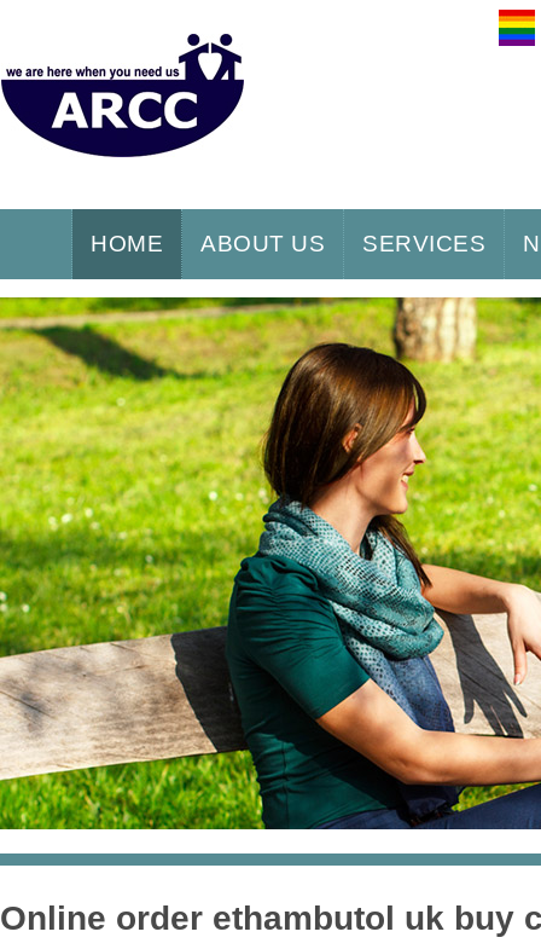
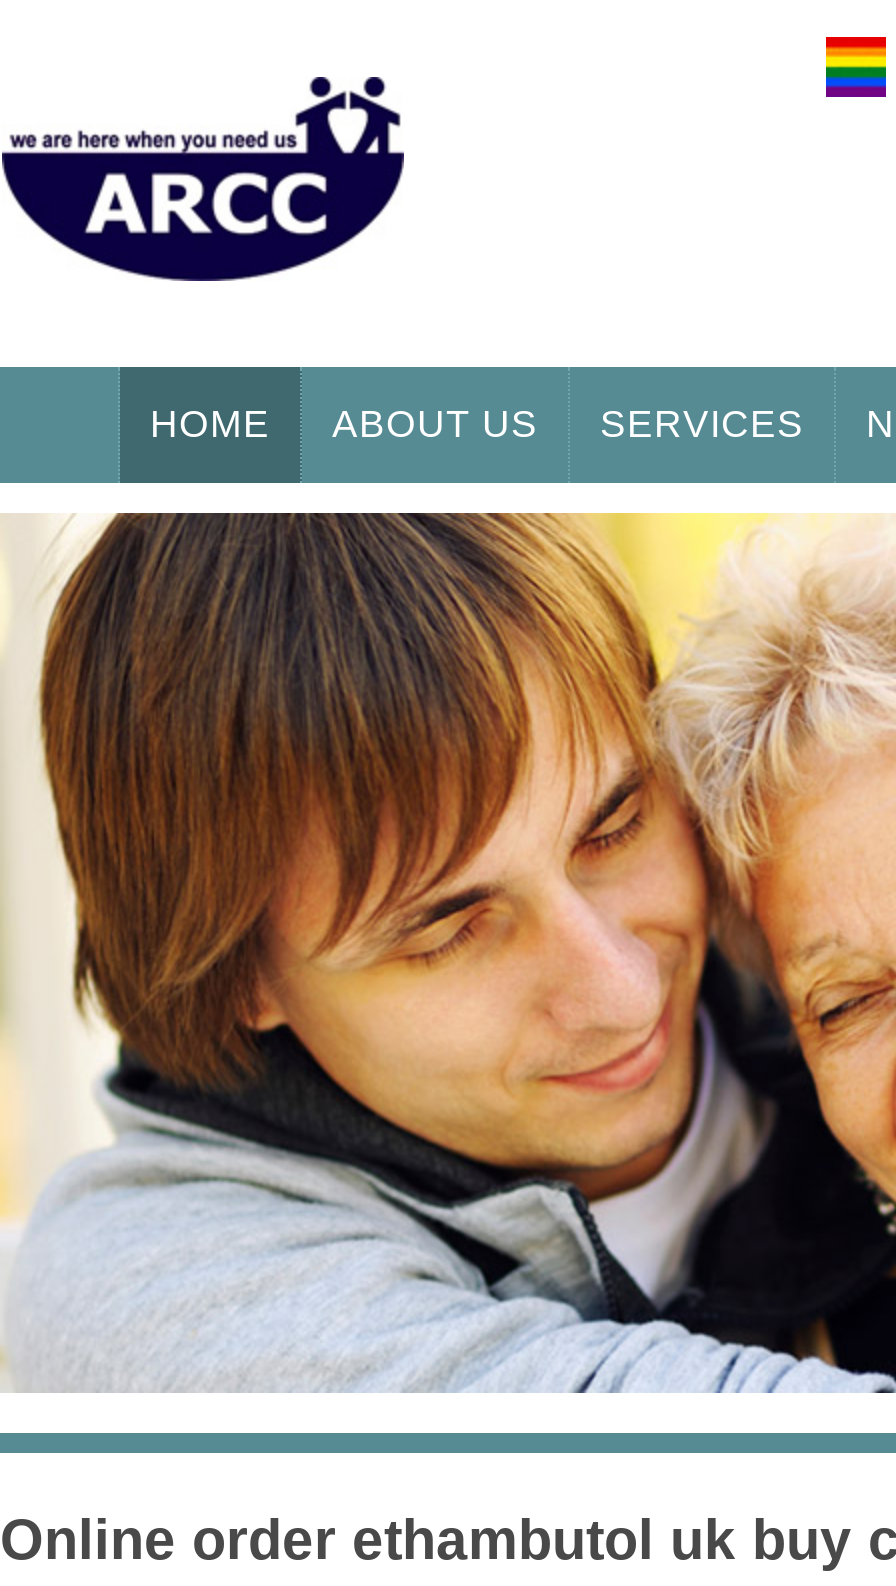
- [image]
+ [image]
